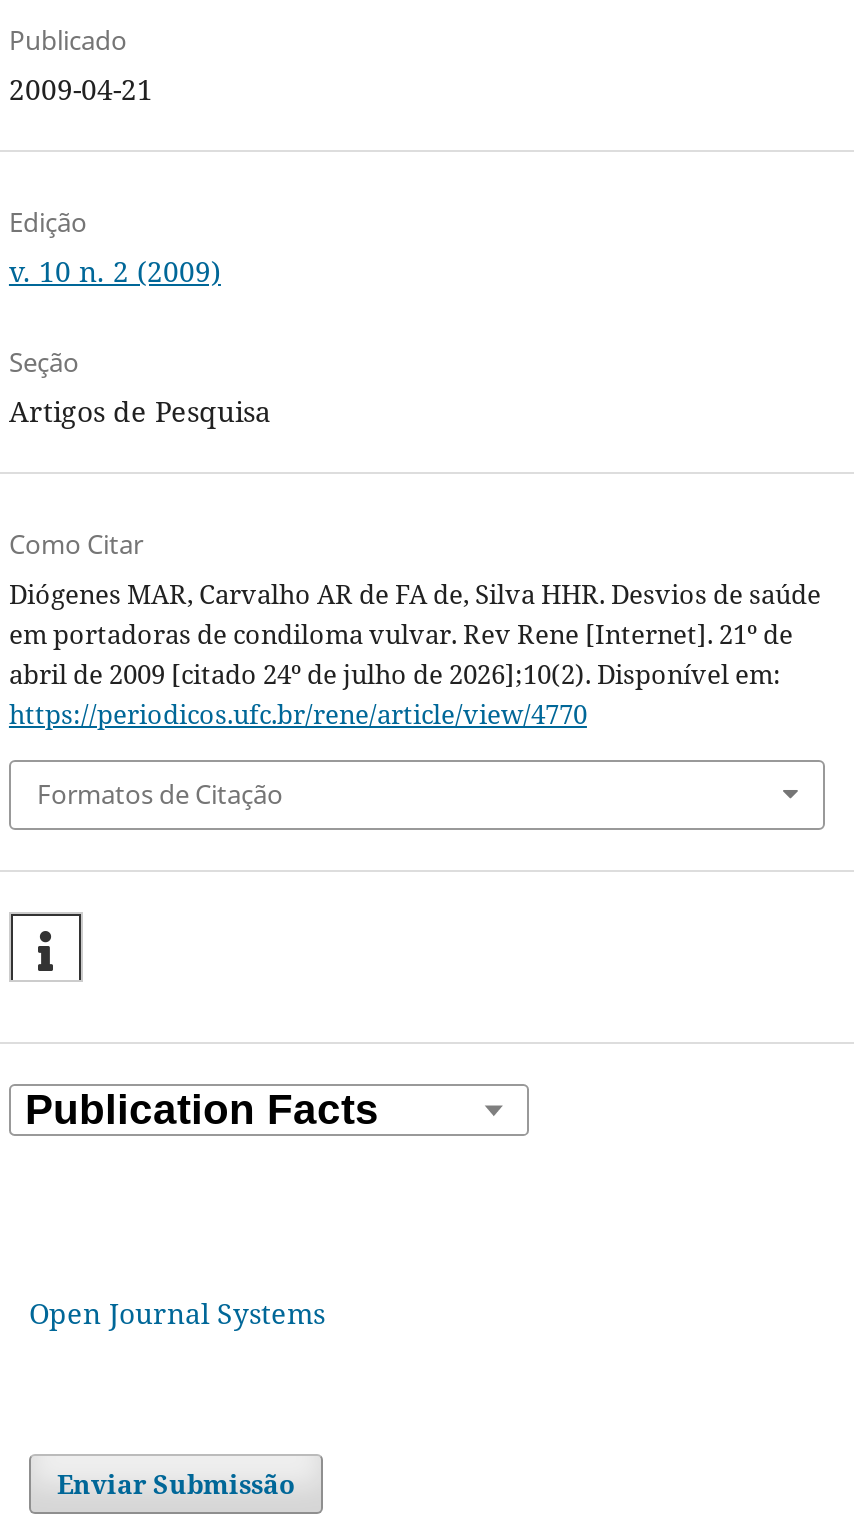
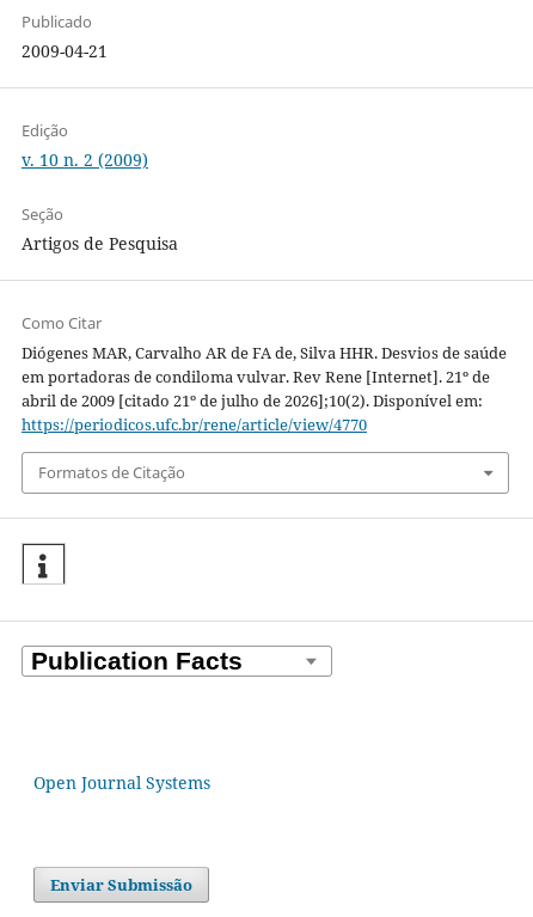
- abril de 2009 [citado 24º de julho de 2026];10(2). Disponível em:
+ abril de 2009 [citado 21º de julho de 2026];10(2). Disponível em:
